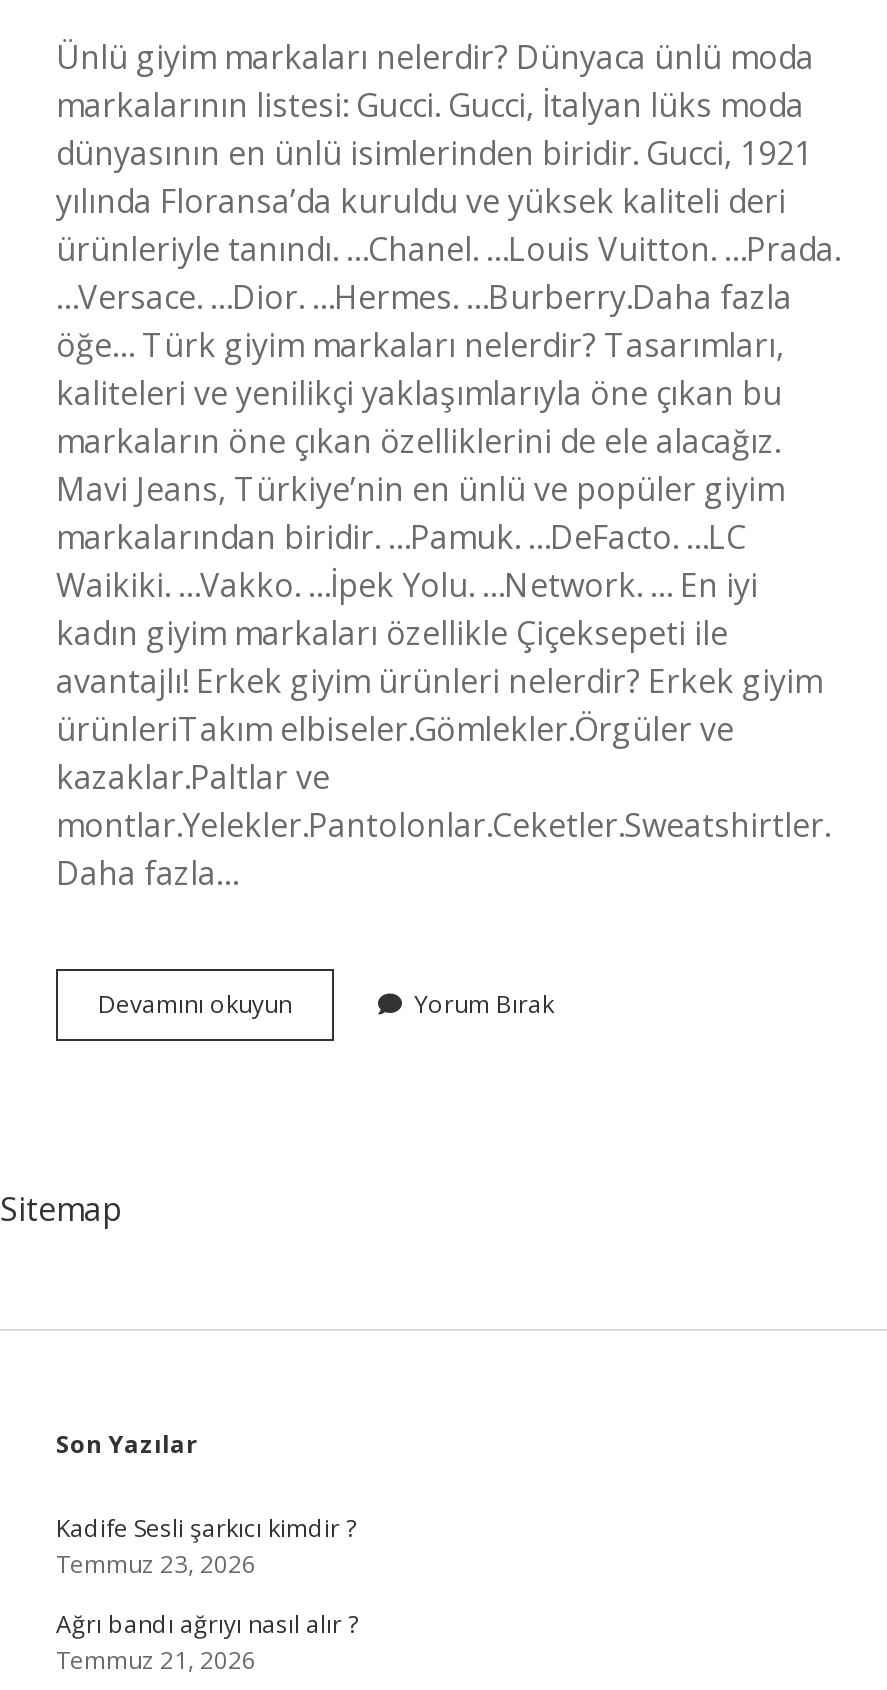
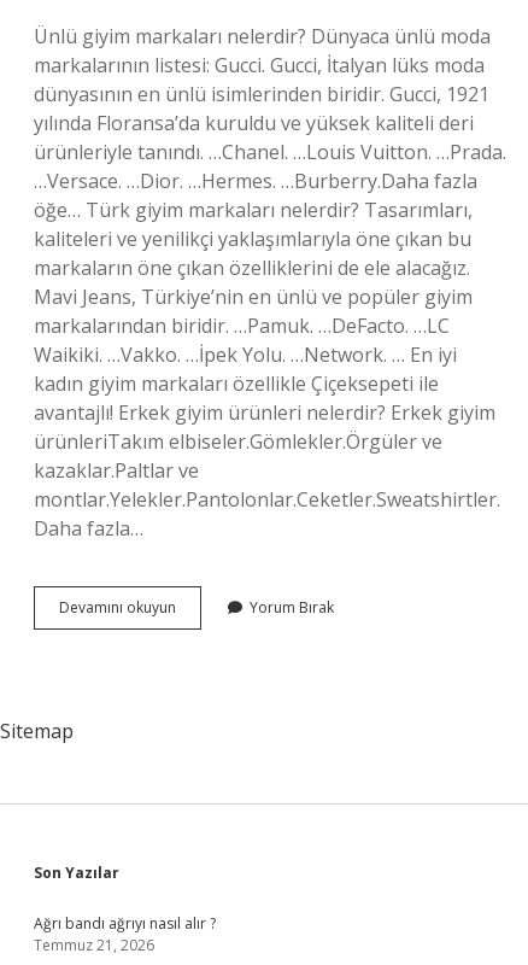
- Kadife Sesli şarkıcı kimdir ?
- Temmuz 23, 2026
